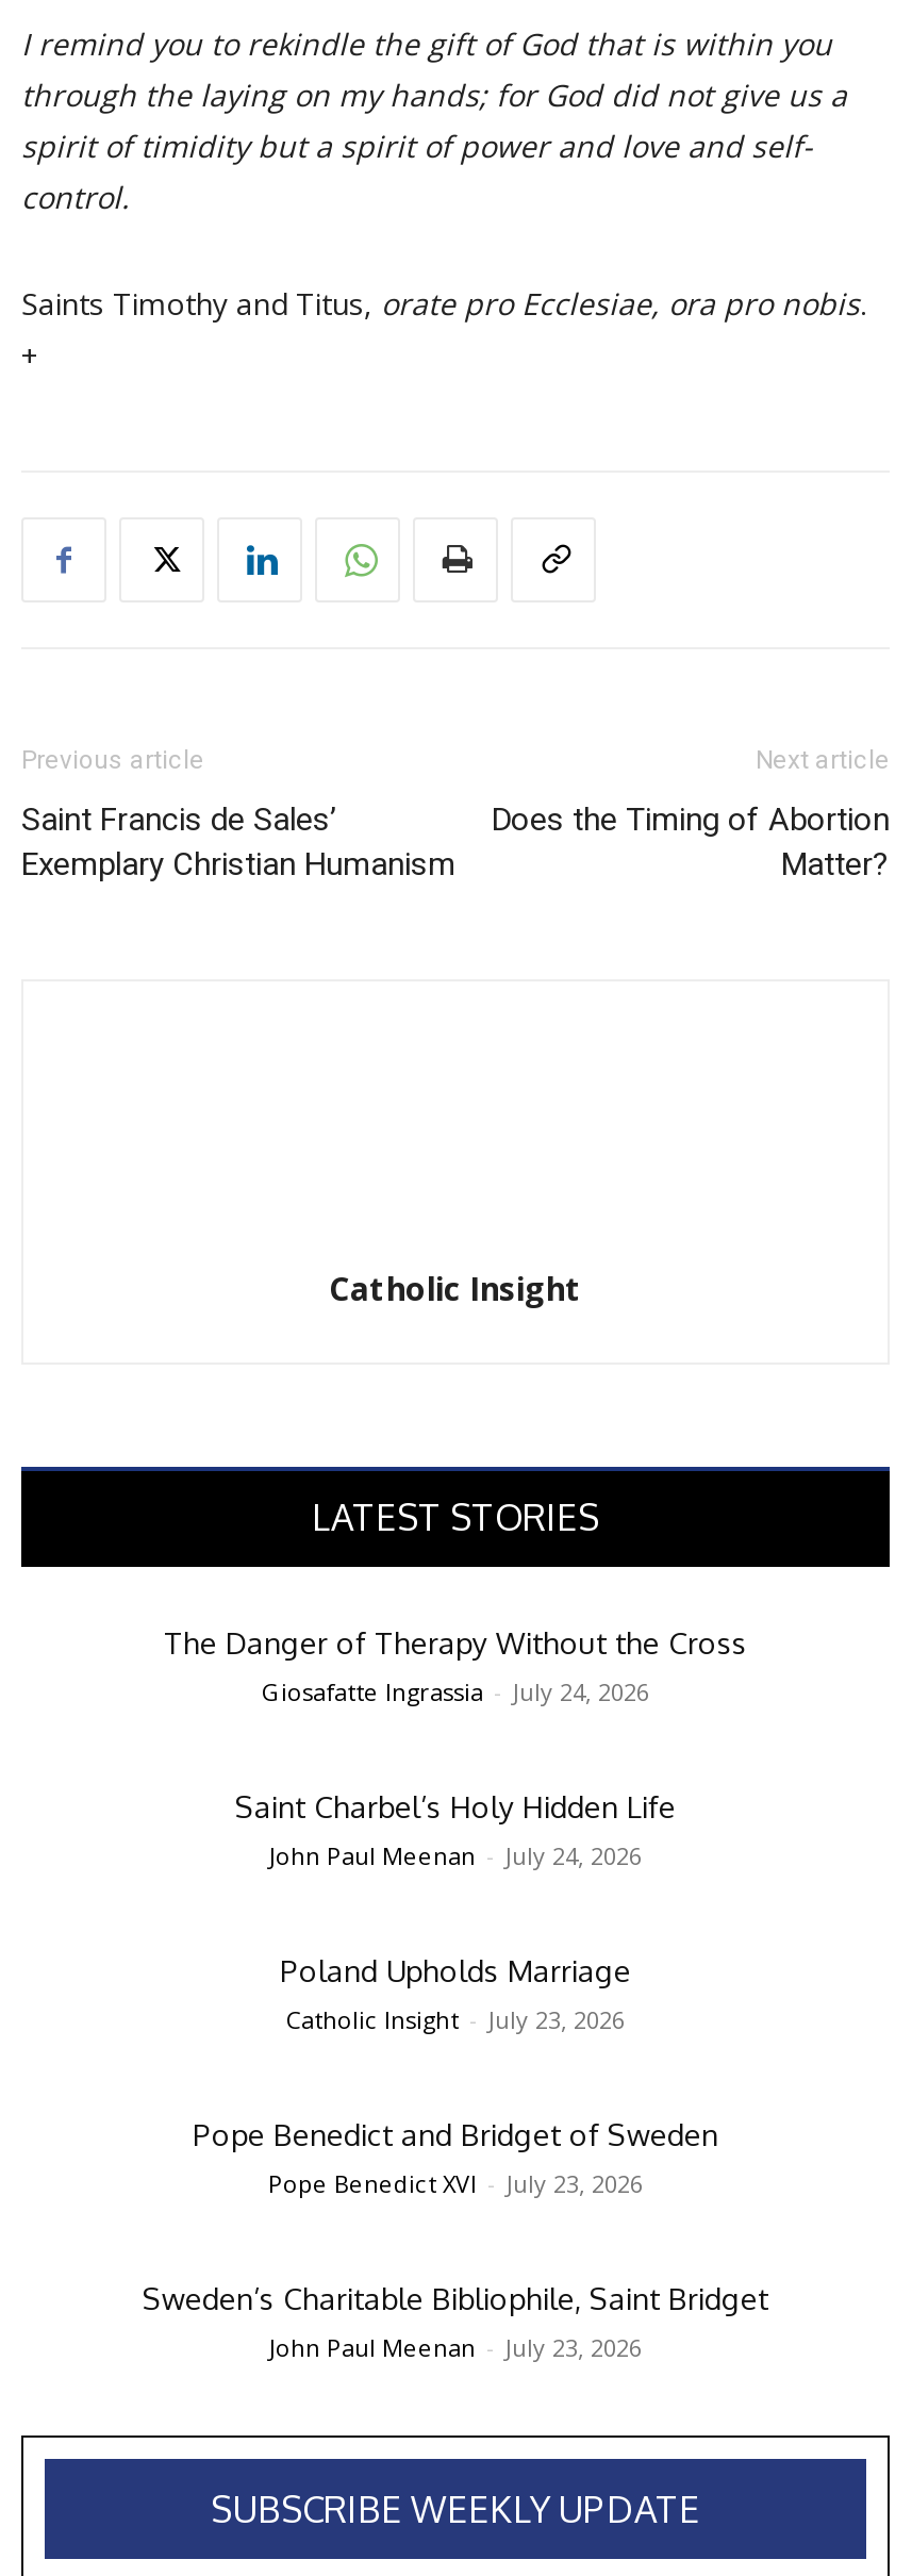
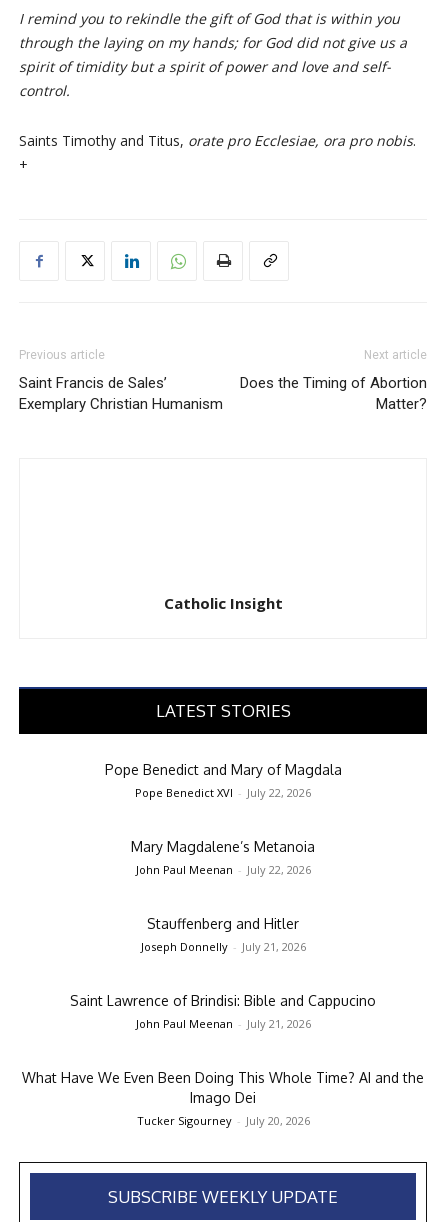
- The Danger of Therapy Without the Cross
- Giosafatte Ingrassia - July 24, 2026
+ Pope Benedict and Mary of Magdala
+ Pope Benedict XVI - July 22, 2026

- Saint Charbel’s Holy Hidden Life
- John Paul Meenan - July 24, 2026
+ Mary Magdalene’s Metanoia
+ John Paul Meenan - July 22, 2026

- Poland Upholds Marriage
- Catholic Insight - July 23, 2026
+ Stauffenberg and Hitler
+ Joseph Donnelly - July 21, 2026

- Pope Benedict and Bridget of Sweden
- Pope Benedict XVI - July 23, 2026
+ Saint Lawrence of Brindisi: Bible and Cappucino
+ John Paul Meenan - July 21, 2026

- Sweden’s Charitable Bibliophile, Saint Bridget
- John Paul Meenan - July 23, 2026
+ What Have We Even Been Doing This Whole Time? AI and the
+ Imago Dei
+ Tucker Sigourney - July 20, 2026
